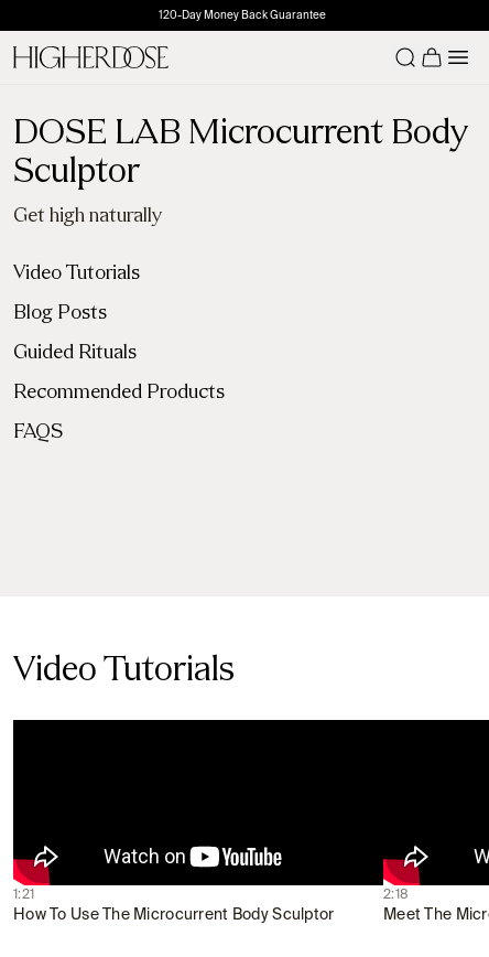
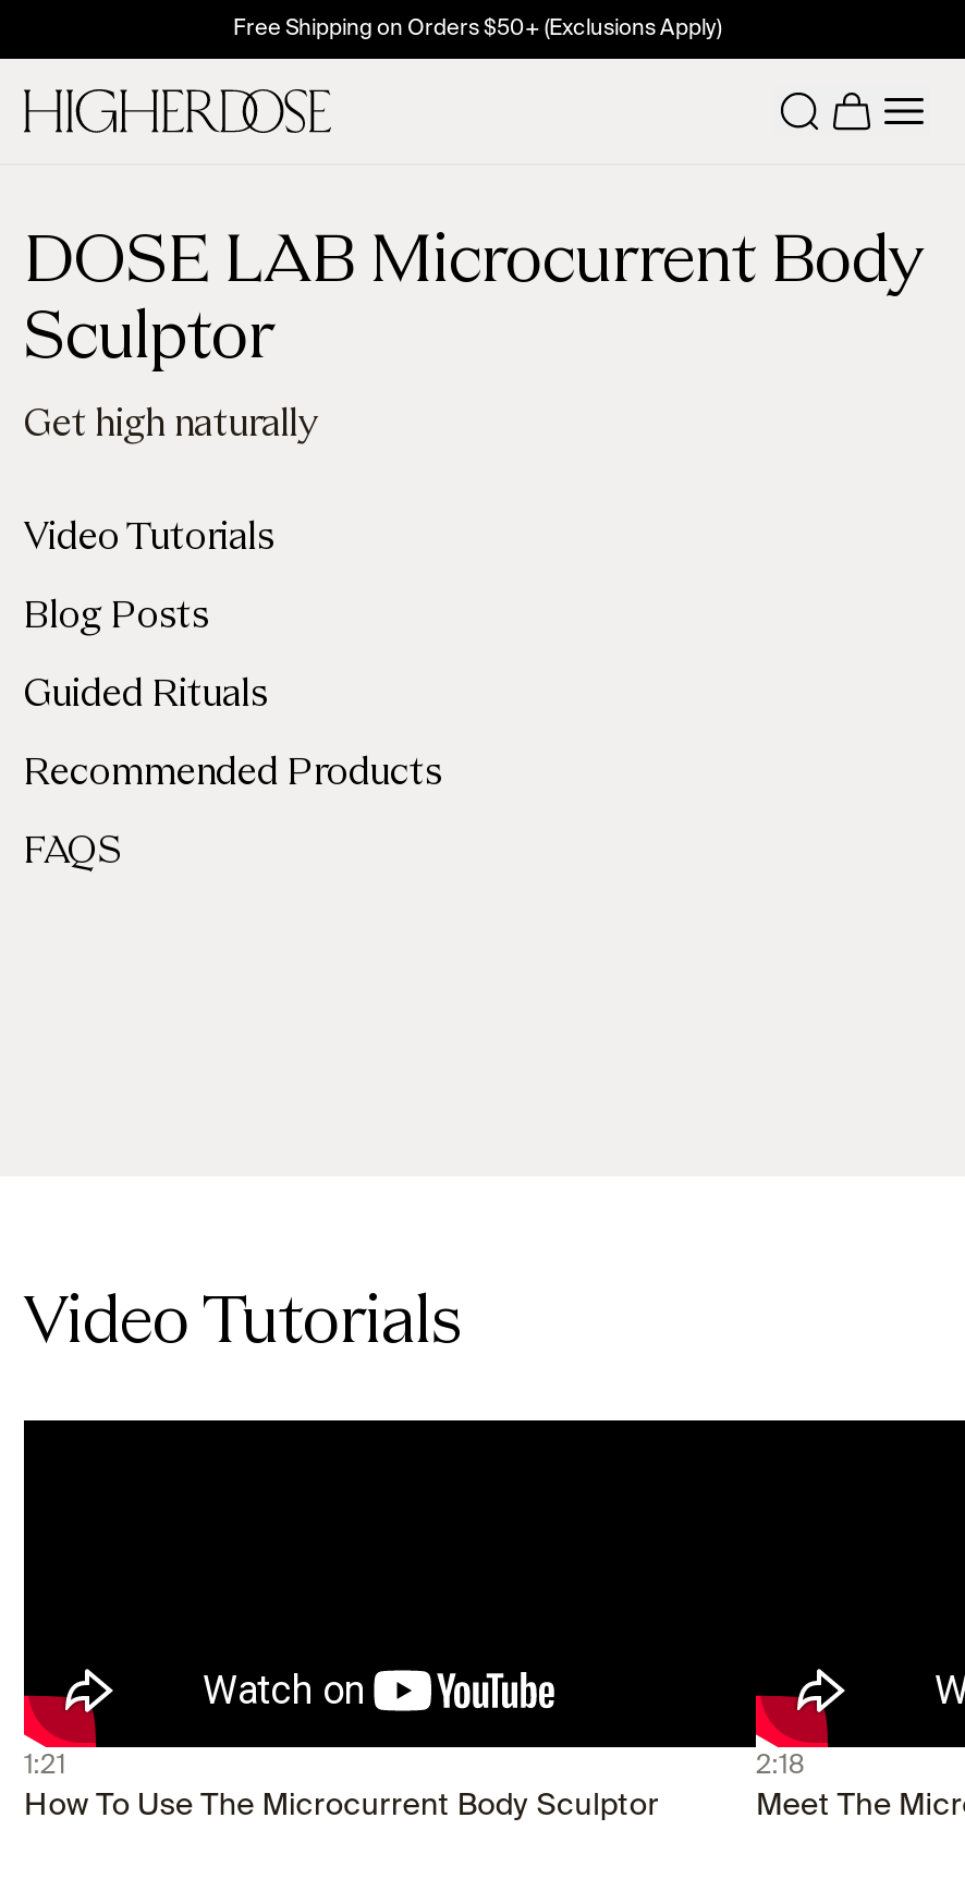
- 120-Day Money Back Guarantee
+ Free Shipping on Orders $50+ (Exclusions Apply)
